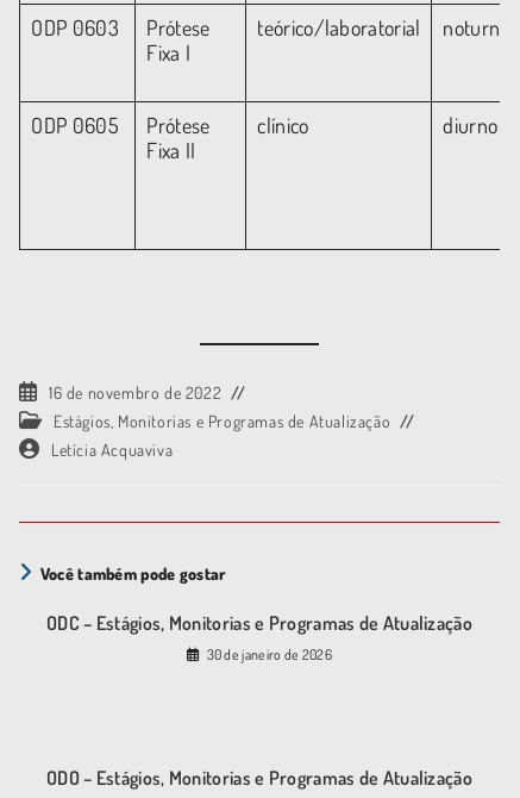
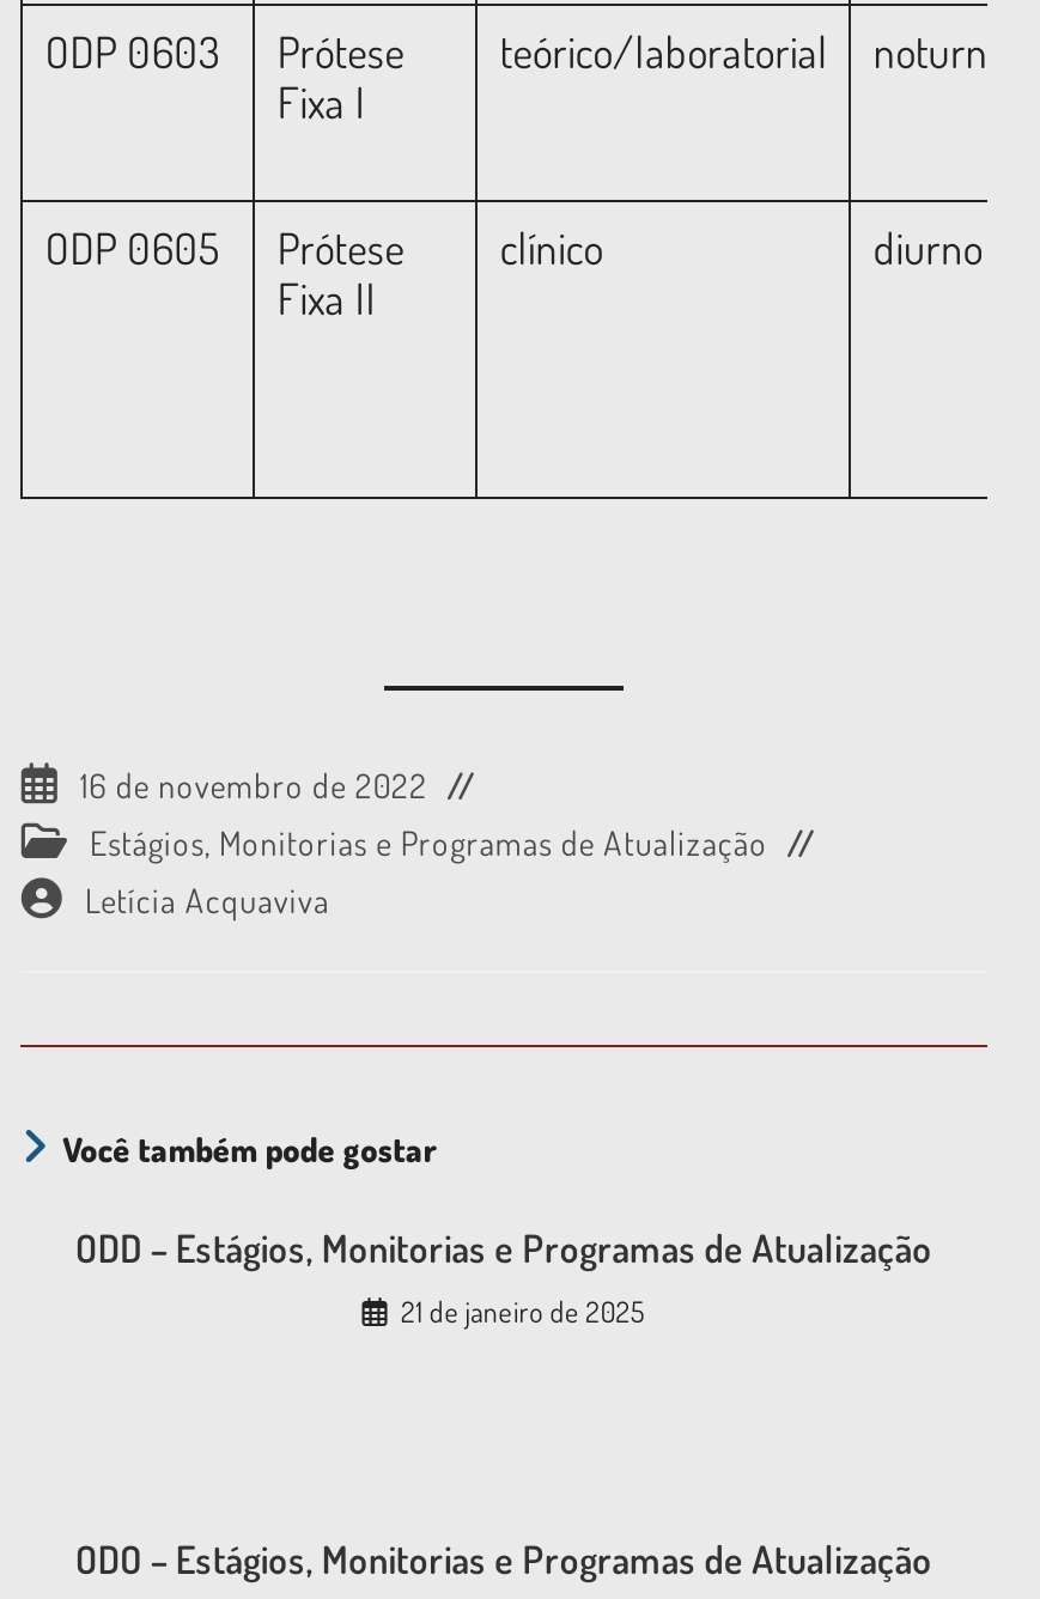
- ODC – Estágios, Monitorias e Programas de Atualização
+ ODD – Estágios, Monitorias e Programas de Atualização

- 30 de janeiro de 2026
+ 21 de janeiro de 2025
